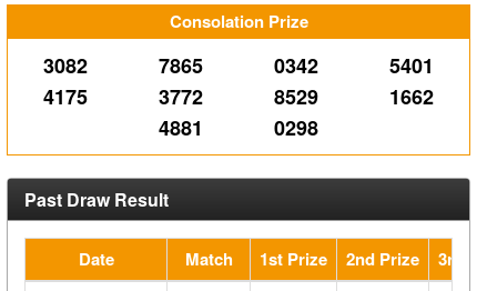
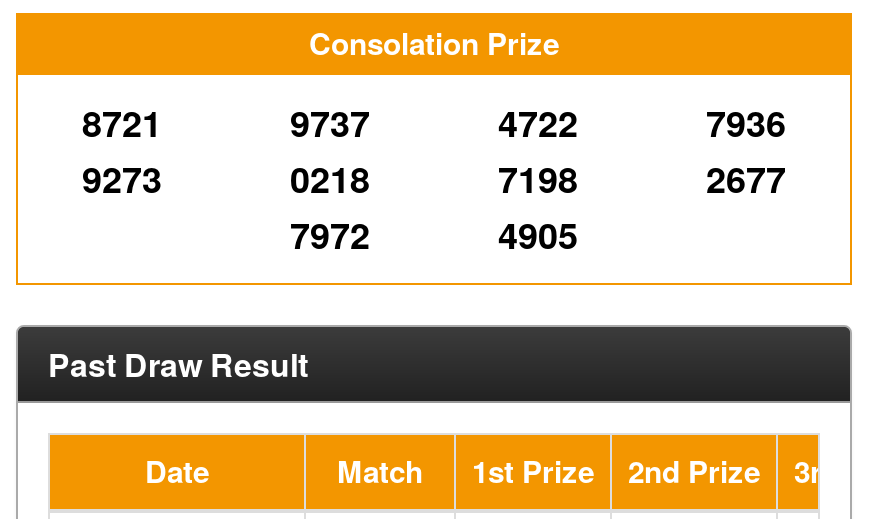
- 3082
+ 8721

- 7865
+ 9737

- 0342
+ 4722

- 5401
+ 7936

- 4175
+ 9273

- 3772
+ 0218

- 8529
+ 7198

- 1662
+ 2677

- 4881
+ 7972

- 0298
+ 4905
